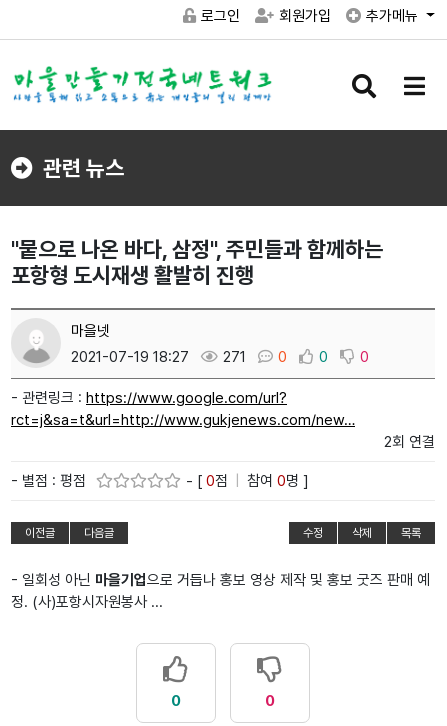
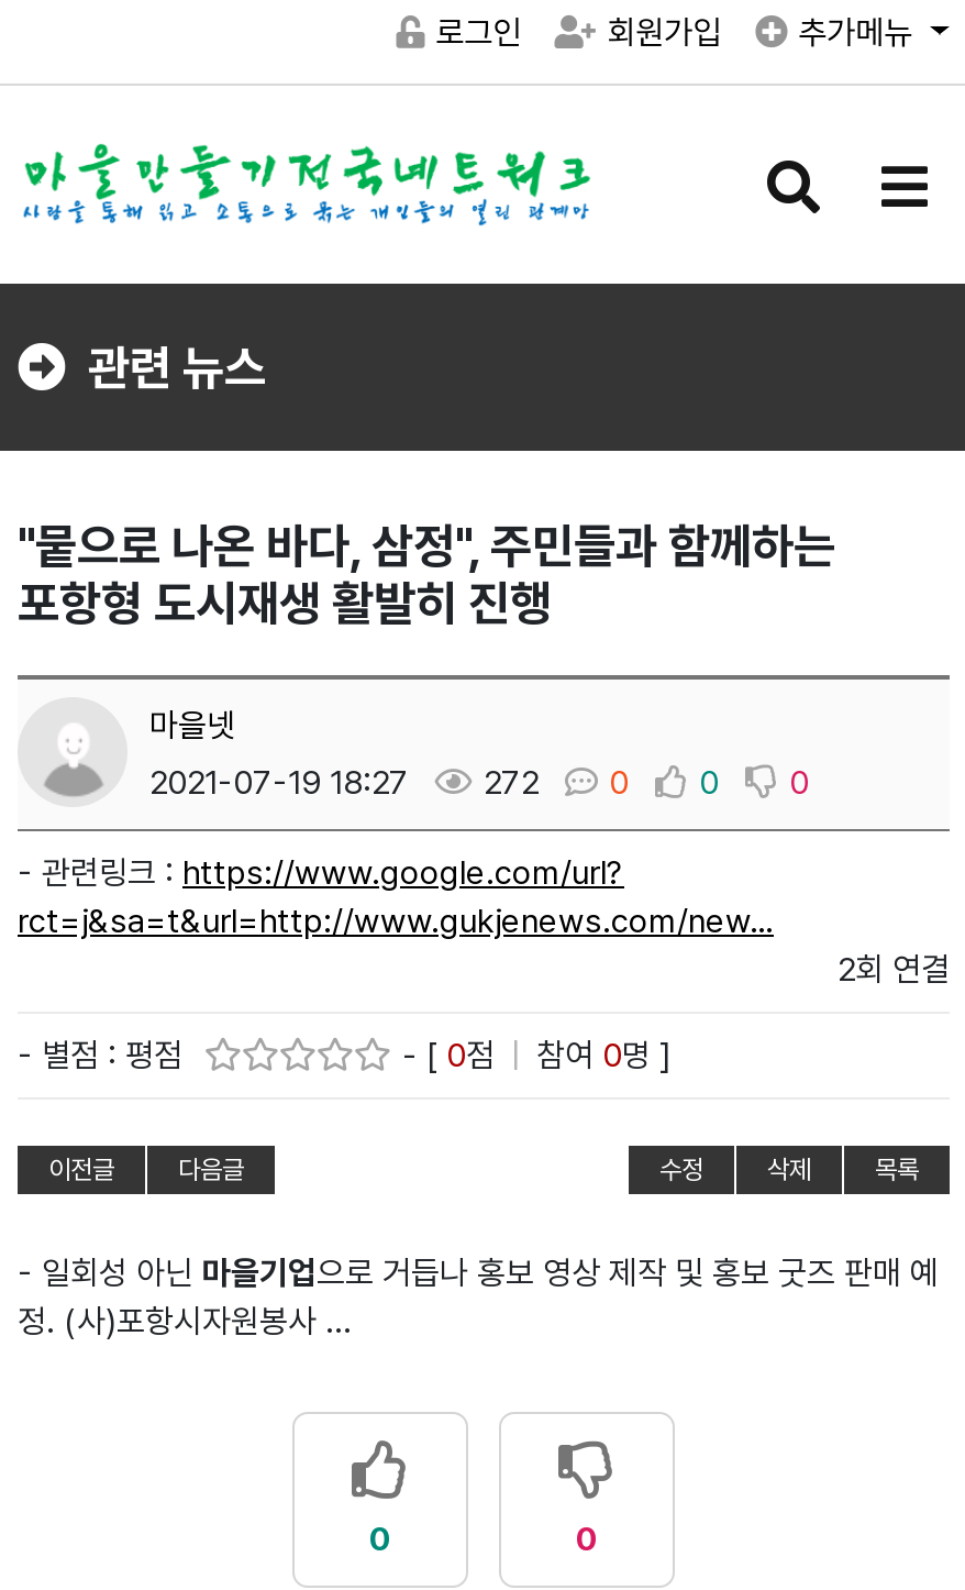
- 2021-07-19 18:27 271 0 0 0
+ 2021-07-19 18:27 272 0 0 0
